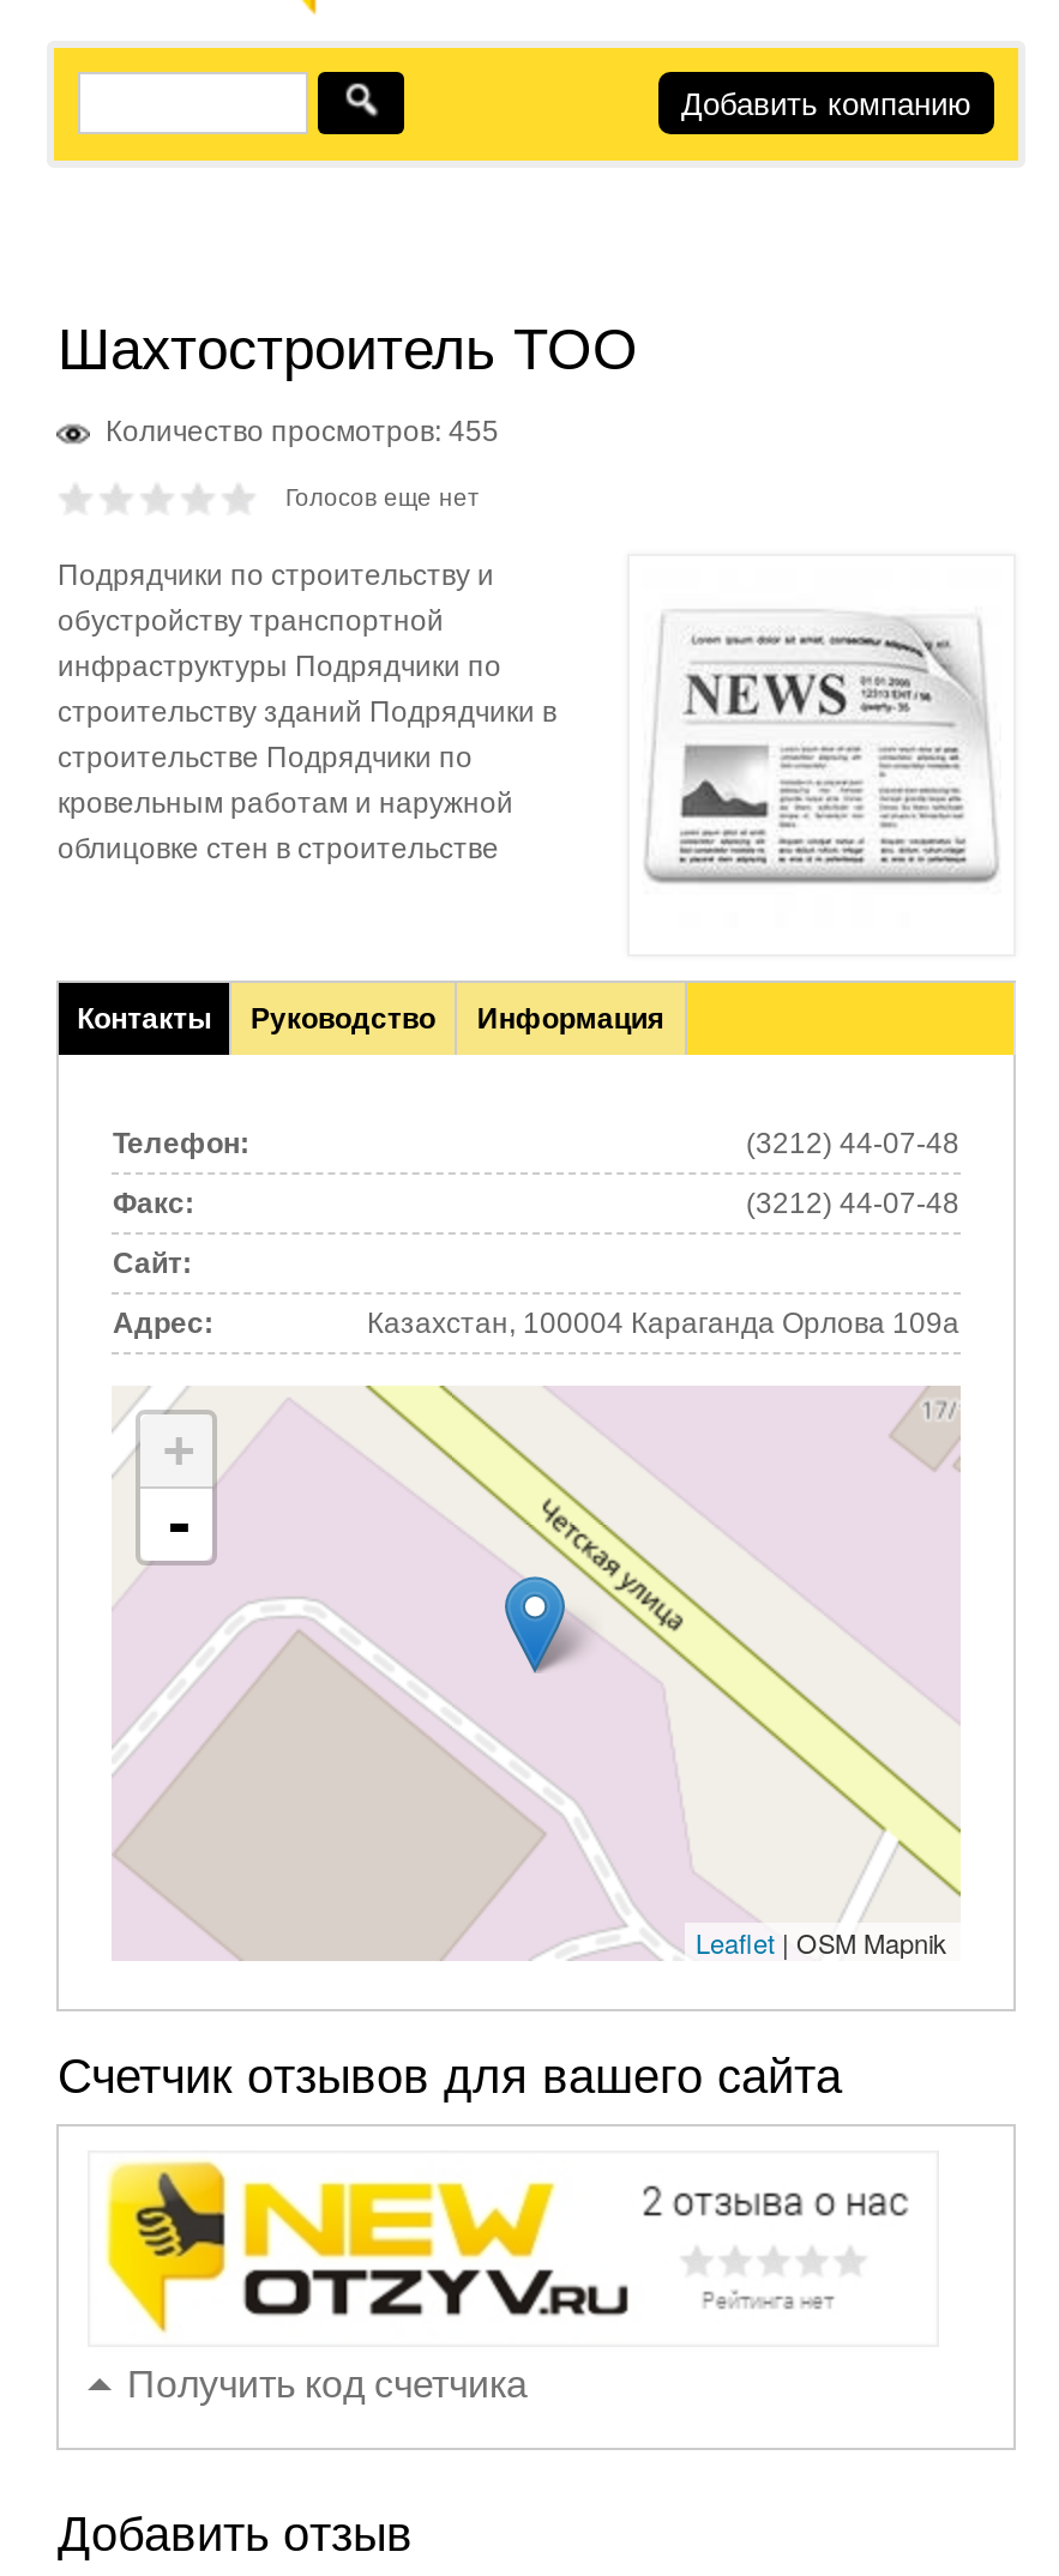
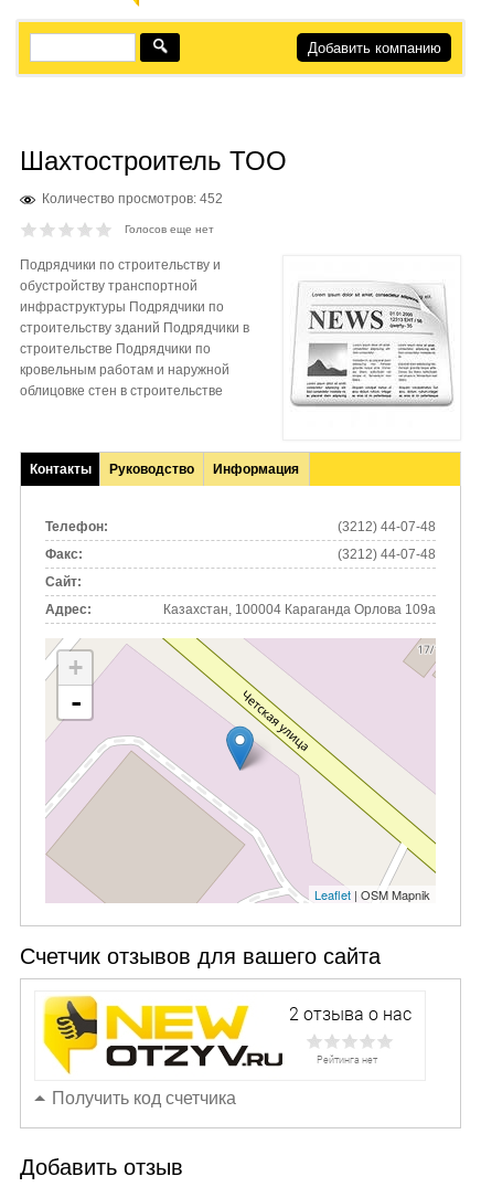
- Количество просмотров: 455
+ Количество просмотров: 452
